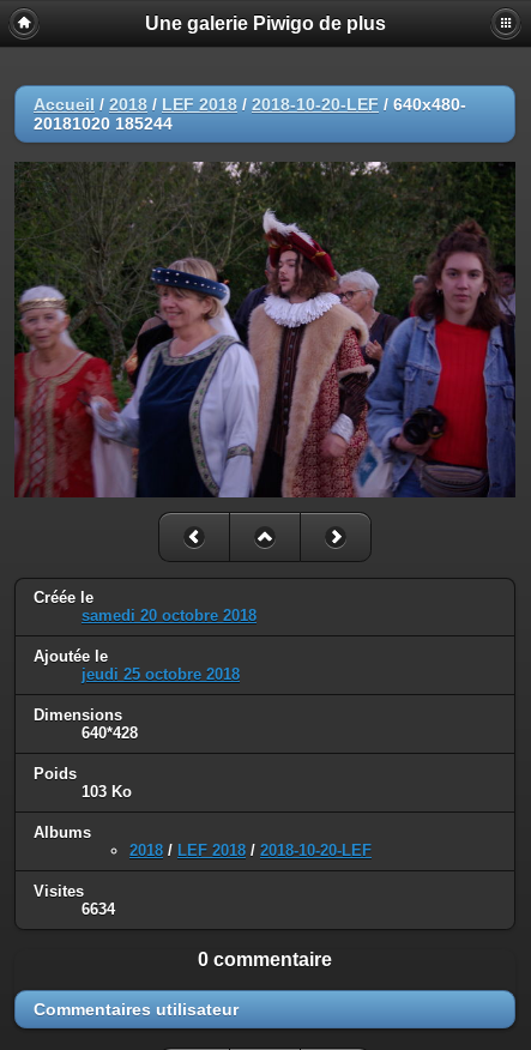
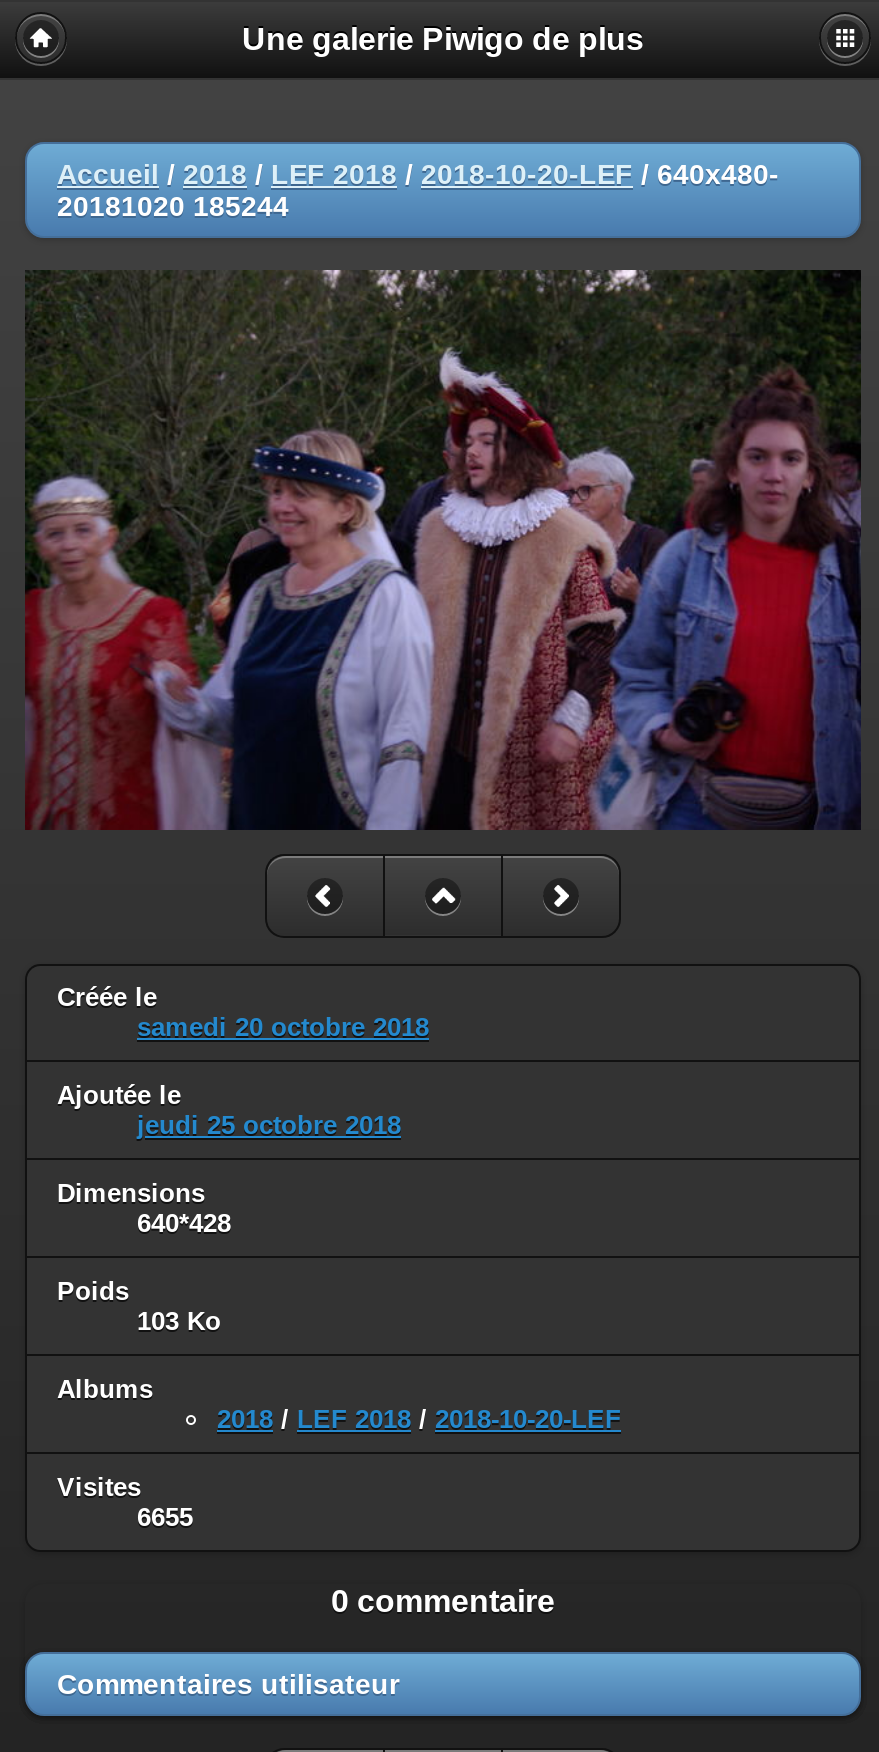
- 6634
+ 6655
